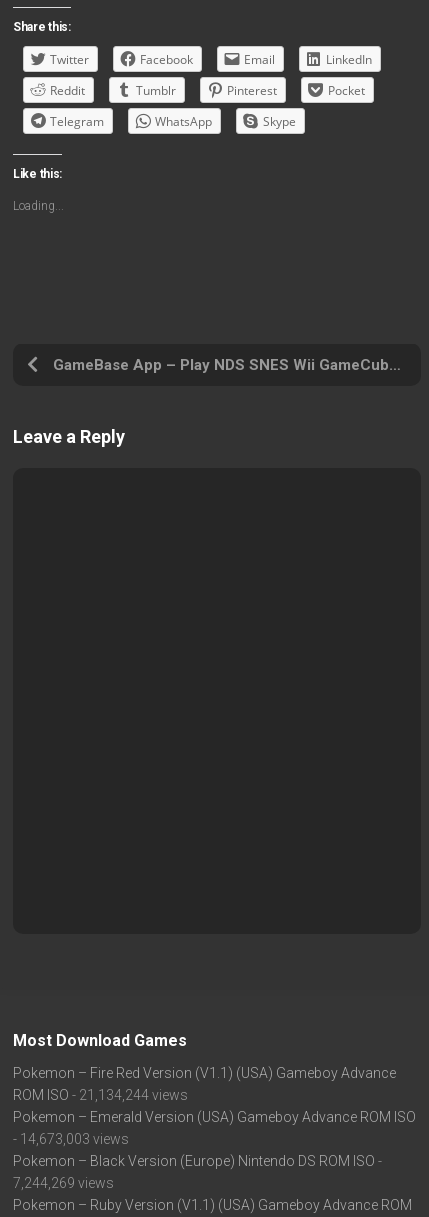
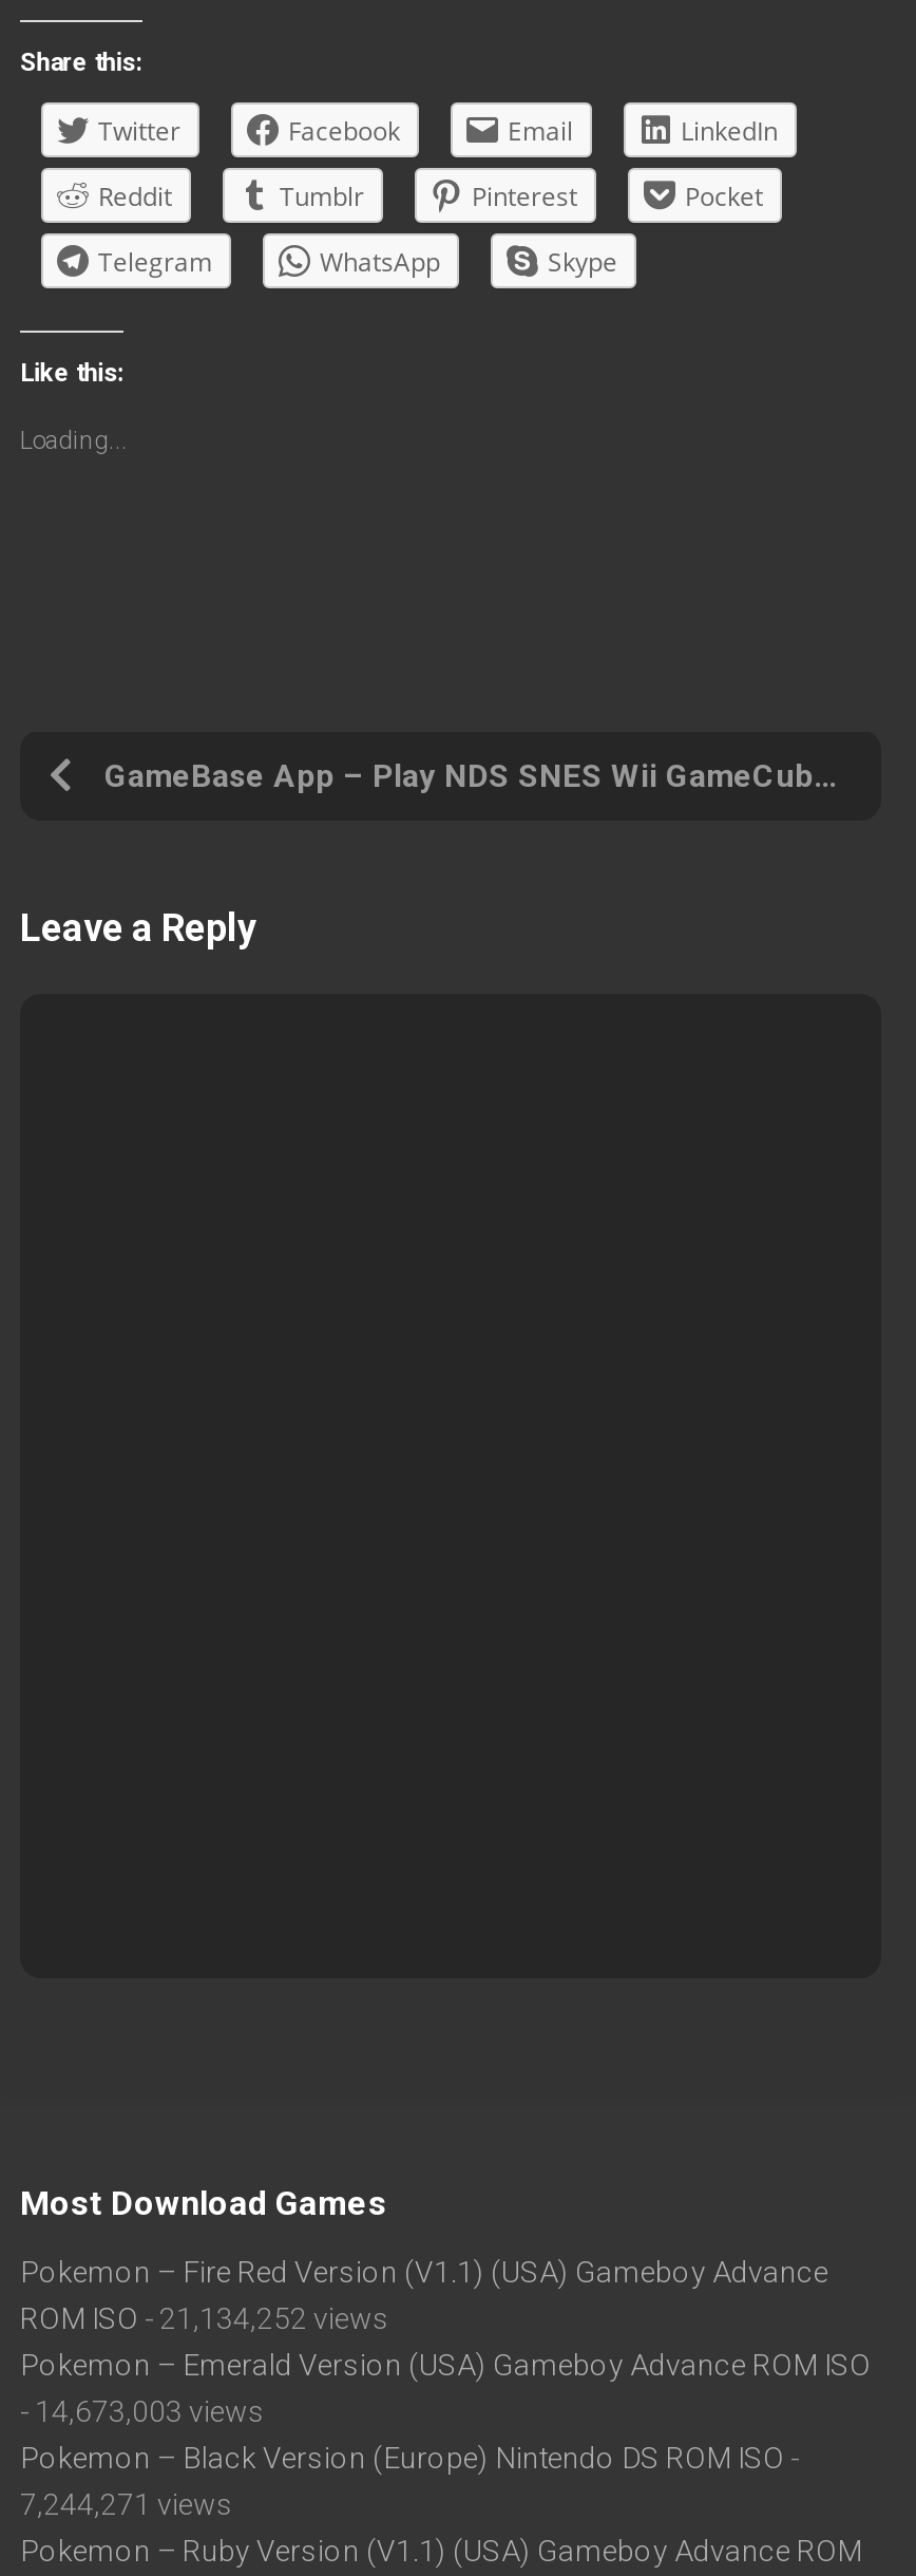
- ROM ISO - 21,134,244 views
+ ROM ISO - 21,134,252 views

- 7,244,269 views
+ 7,244,271 views
